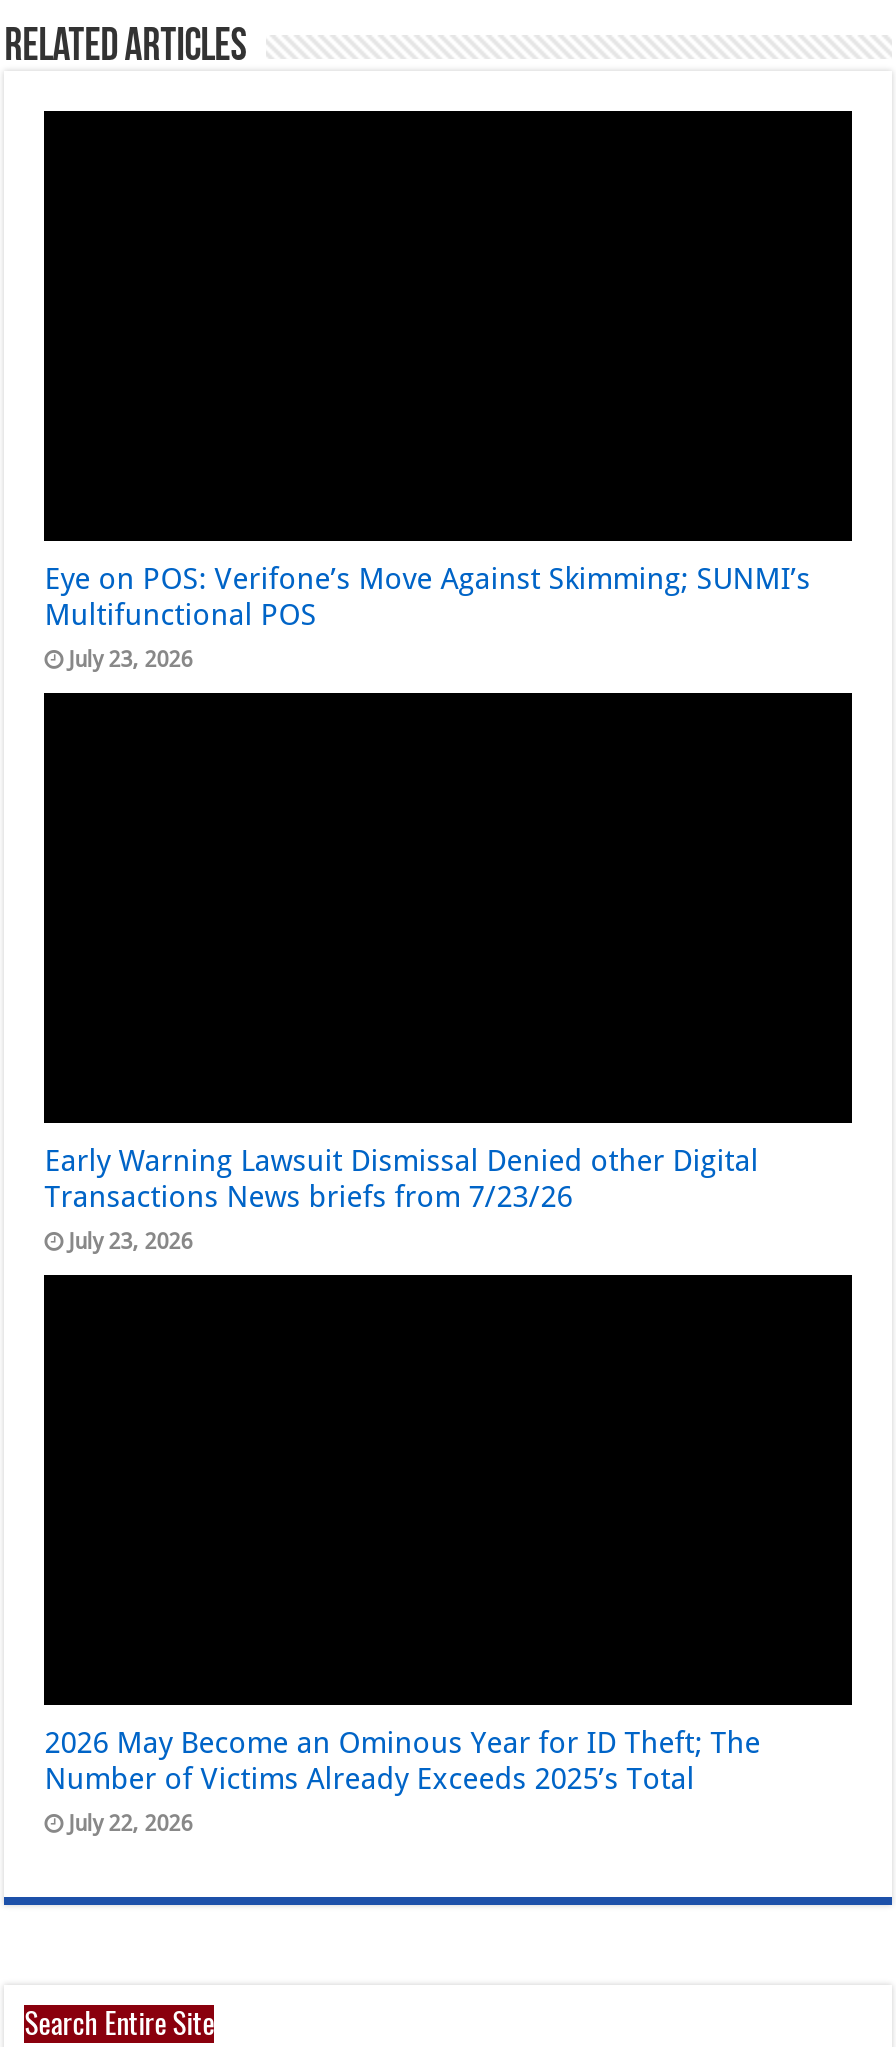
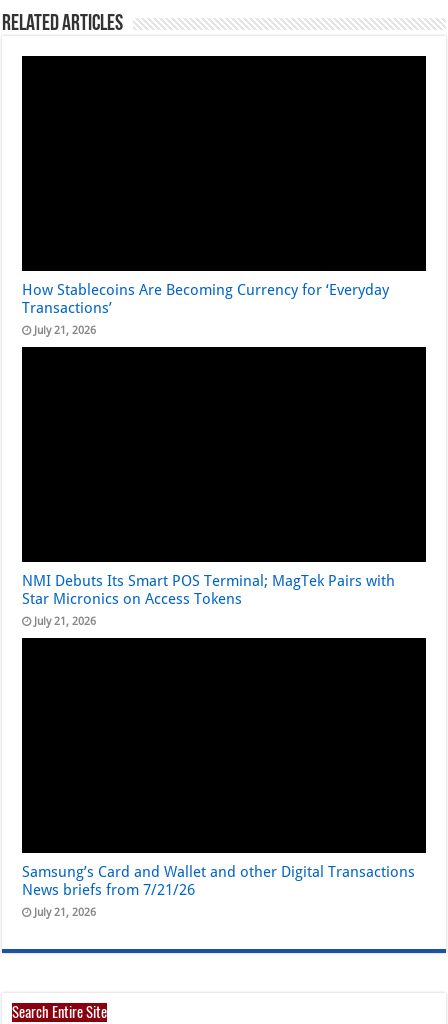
- Eye on POS: Verifone’s Move Against Skimming; SUNMI’s
- Multifunctional POS
- July 23, 2026
+ How Stablecoins Are Becoming Currency for ‘Everyday
+ Transactions’
+ July 21, 2026

- Early Warning Lawsuit Dismissal Denied other Digital
- Transactions News briefs from 7/23/26
- July 23, 2026
+ NMI Debuts Its Smart POS Terminal; MagTek Pairs with
+ Star Micronics on Access Tokens
+ July 21, 2026

- 2026 May Become an Ominous Year for ID Theft; The
- Number of Victims Already Exceeds 2025’s Total
- July 22, 2026
+ Samsung’s Card and Wallet and other Digital Transactions
+ News briefs from 7/21/26
+ July 21, 2026
